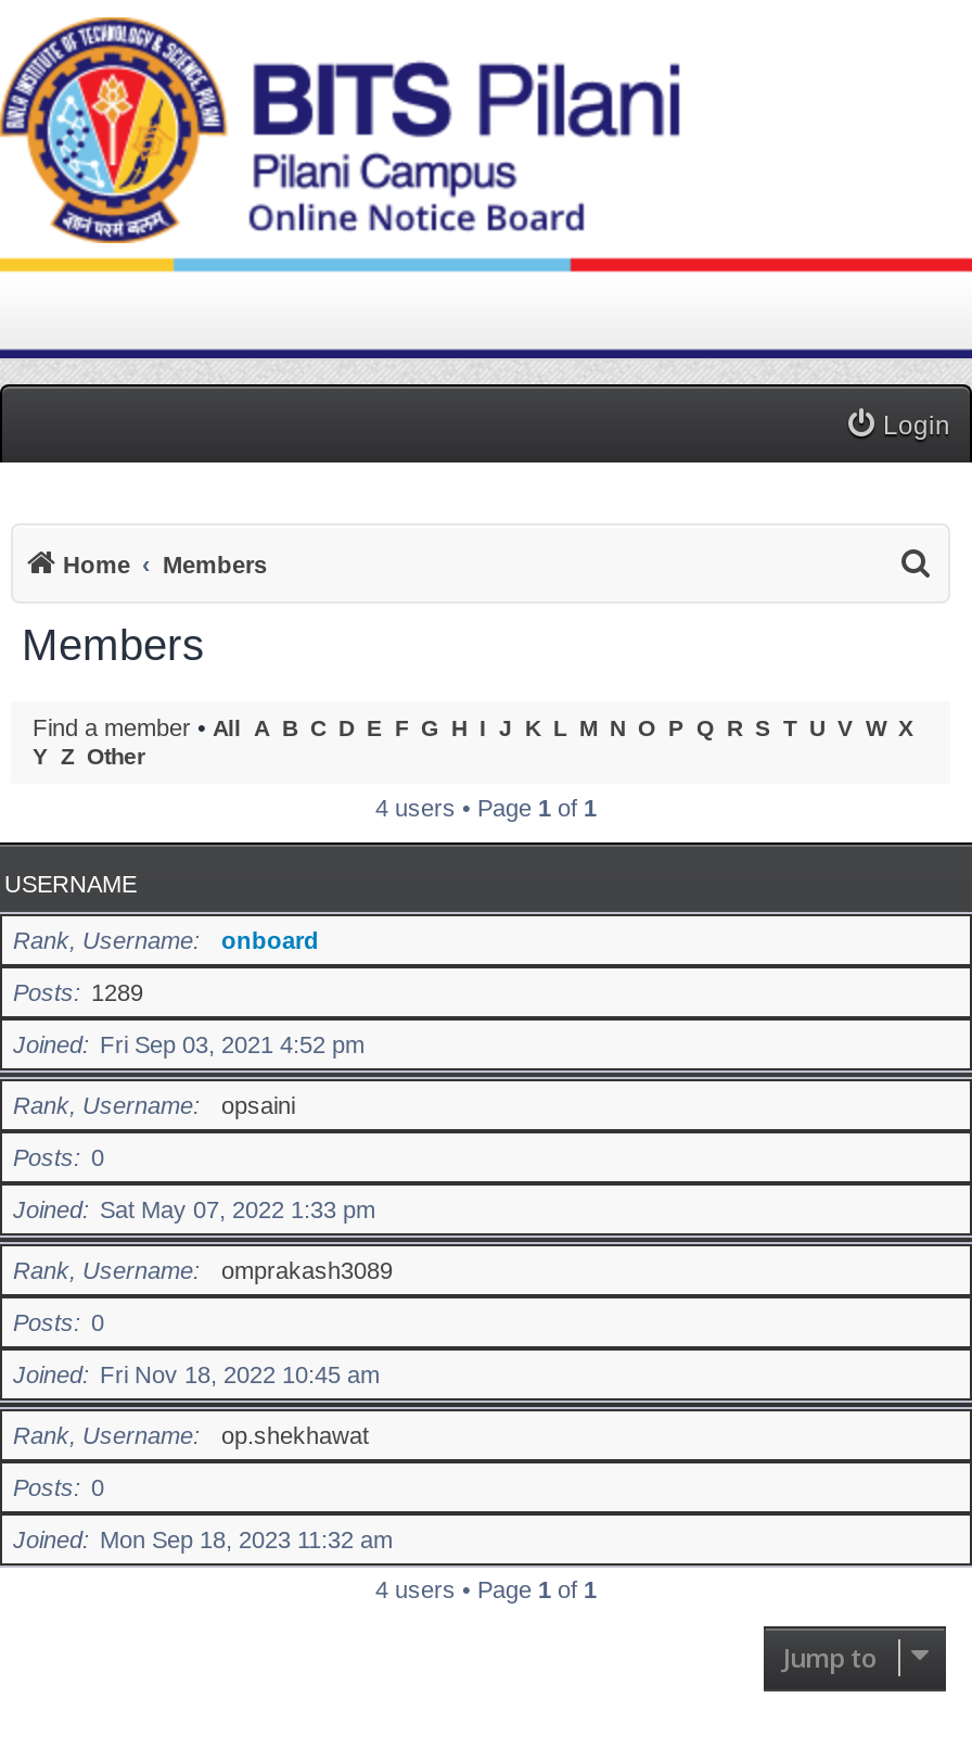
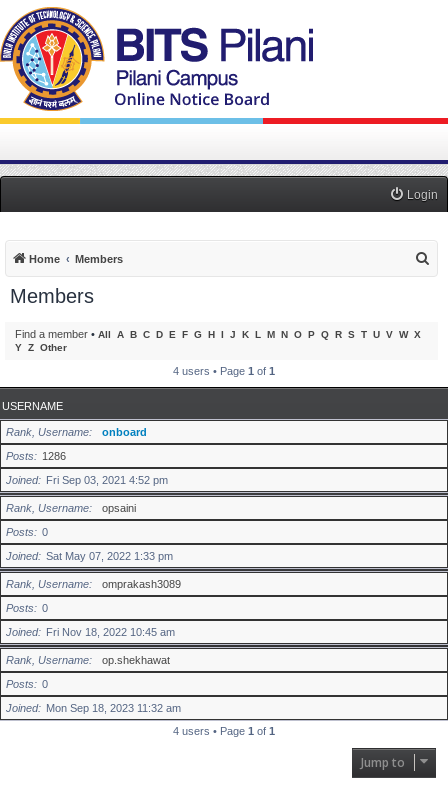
- Posts 1289
+ Posts 1286
